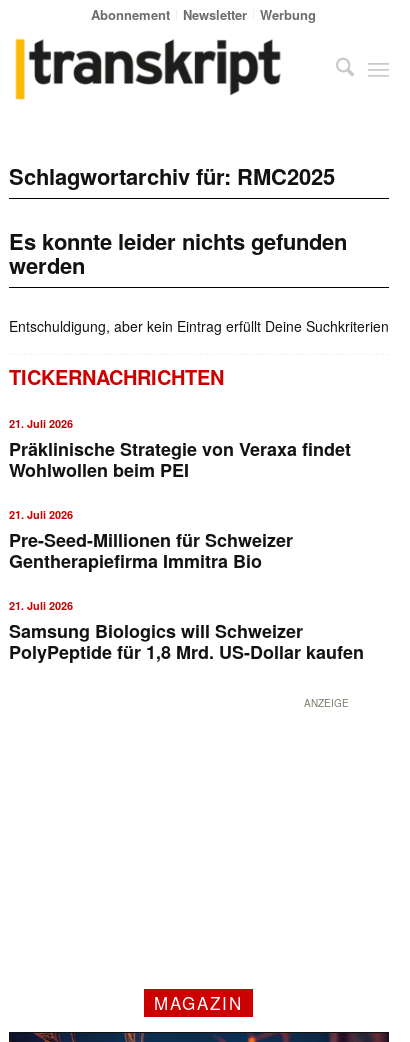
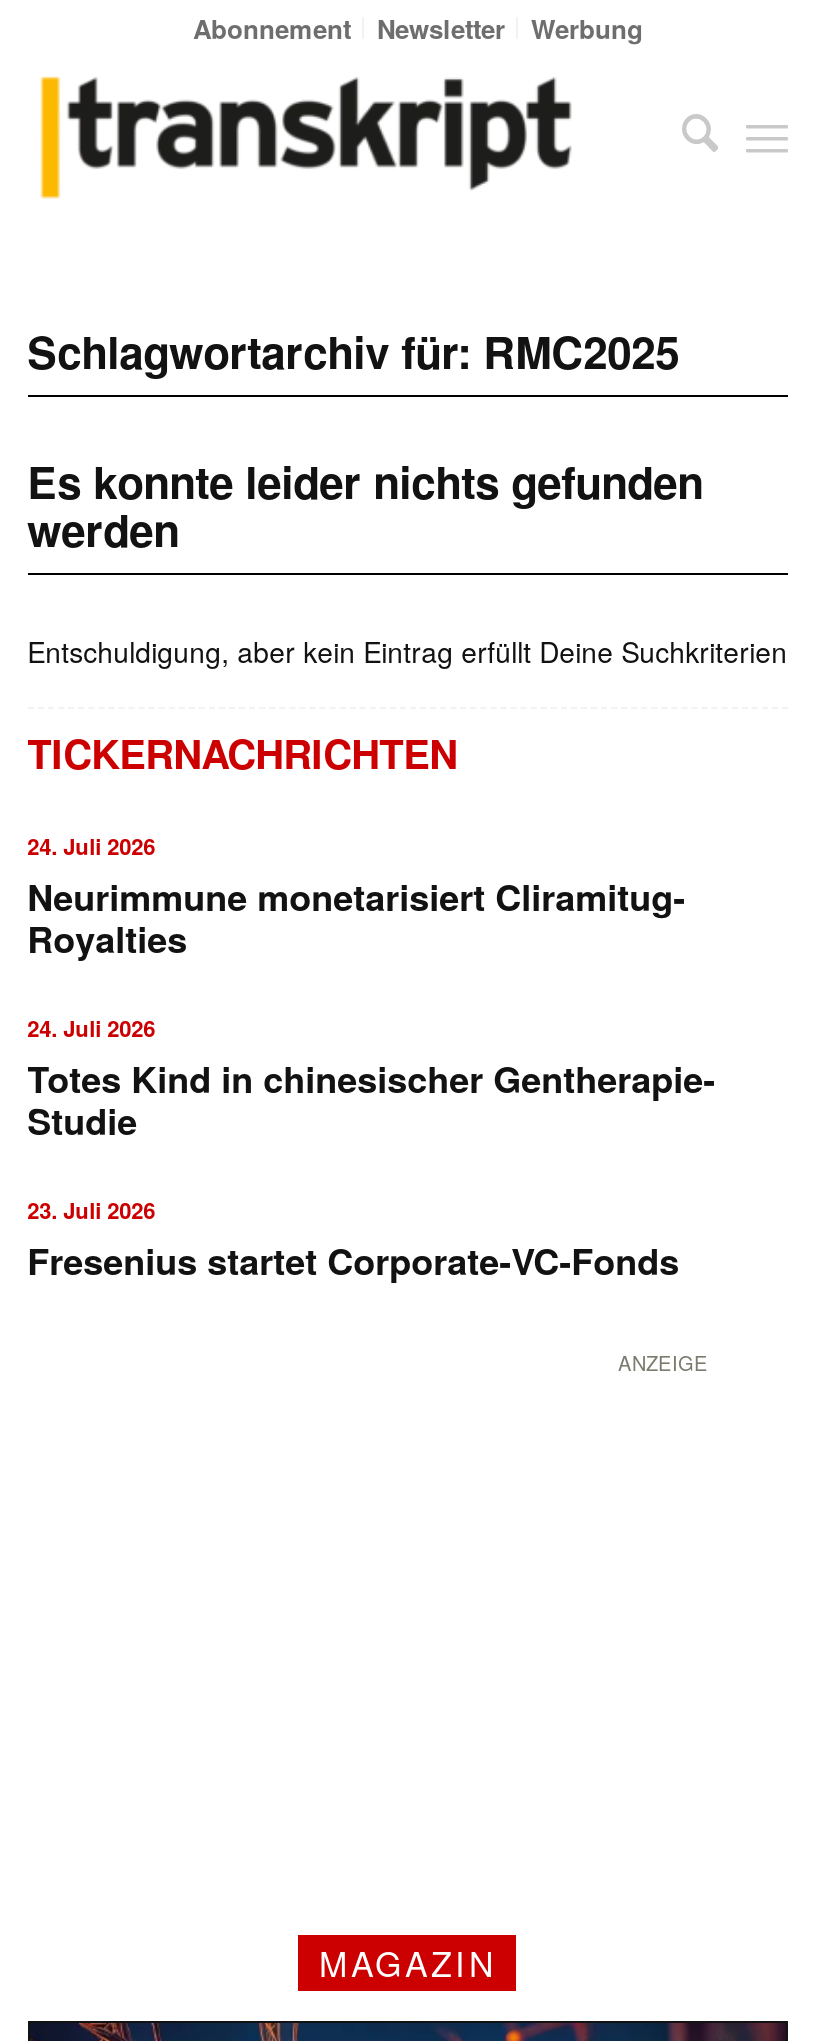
- 21. Juli 2026
- Präklinische Strategie von Veraxa findet
- Wohlwollen beim PEI
+ 24. Juli 2026
+ Neurimmune monetarisiert Cliramitug-
+ Royalties

- 21. Juli 2026
- Pre-Seed-Millionen für Schweizer
- Gentherapiefirma Immitra Bio
+ 24. Juli 2026
+ Totes Kind in chinesischer Gentherapie-
+ Studie

- 21. Juli 2026
- Samsung Biologics will Schweizer
- PolyPeptide für 1,8 Mrd. US-Dollar kaufen
+ 23. Juli 2026
+ Fresenius startet Corporate-VC-Fonds
